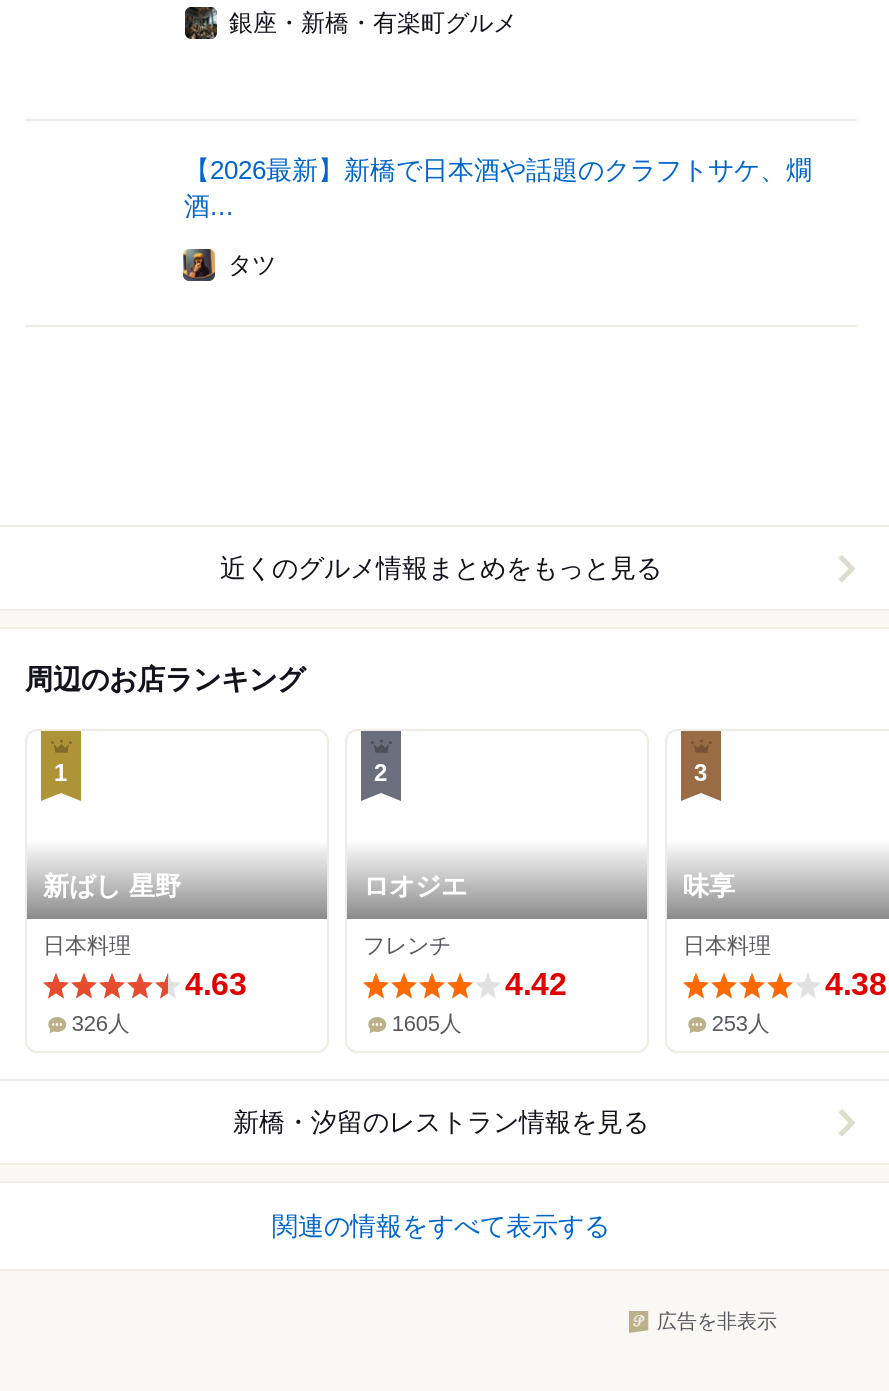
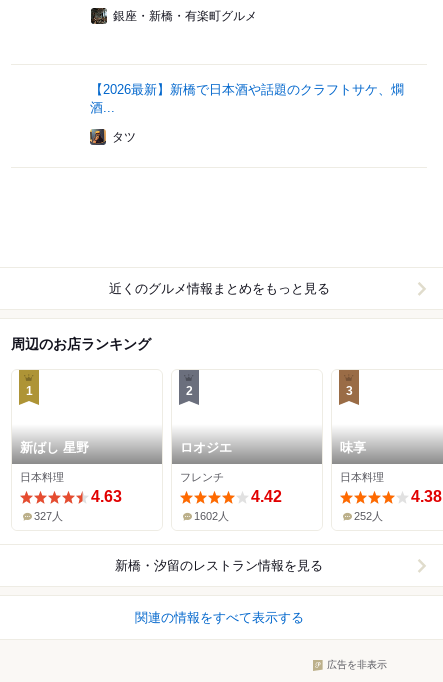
- 326人
+ 327人

- 1605人
+ 1602人

- 253人
+ 252人
